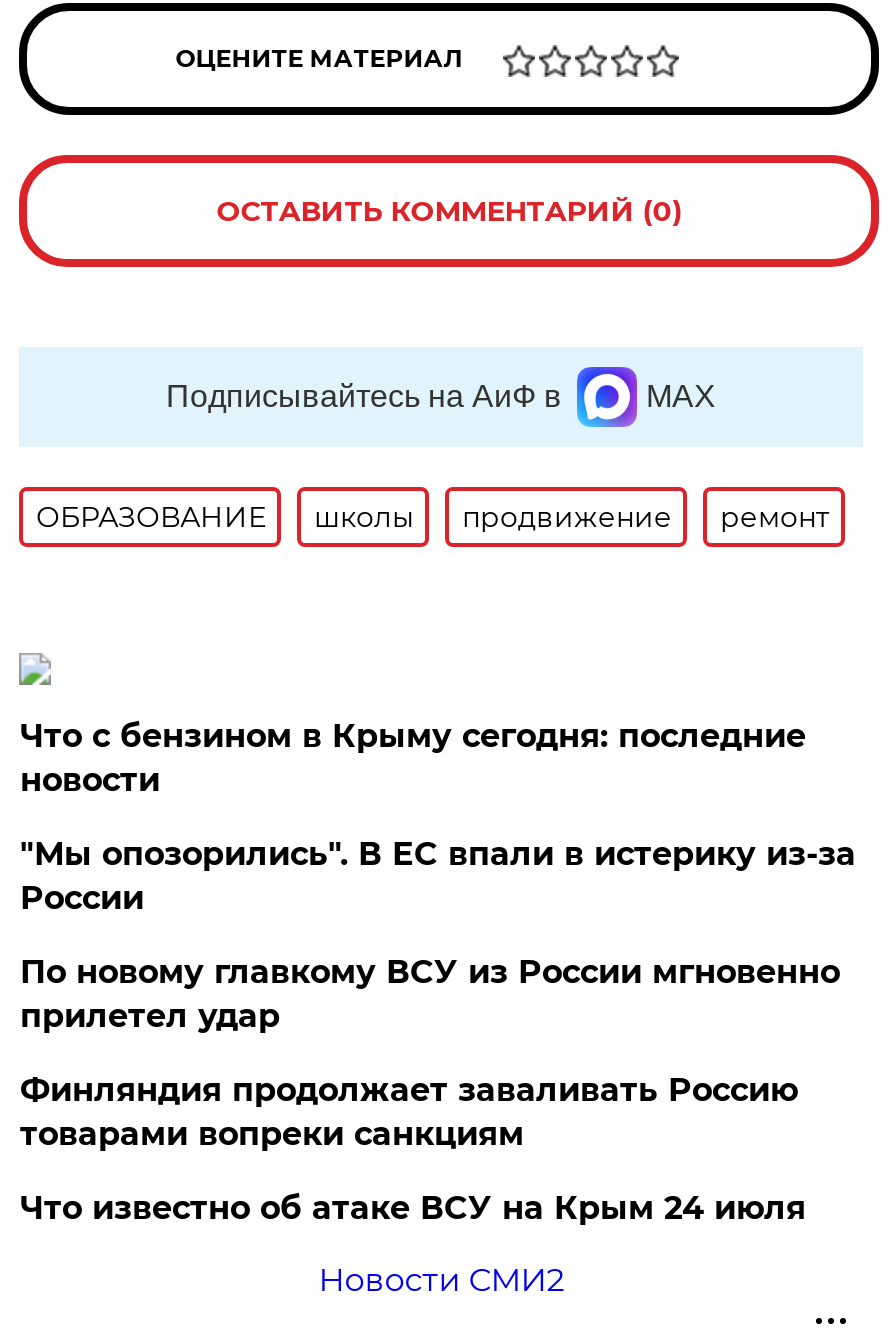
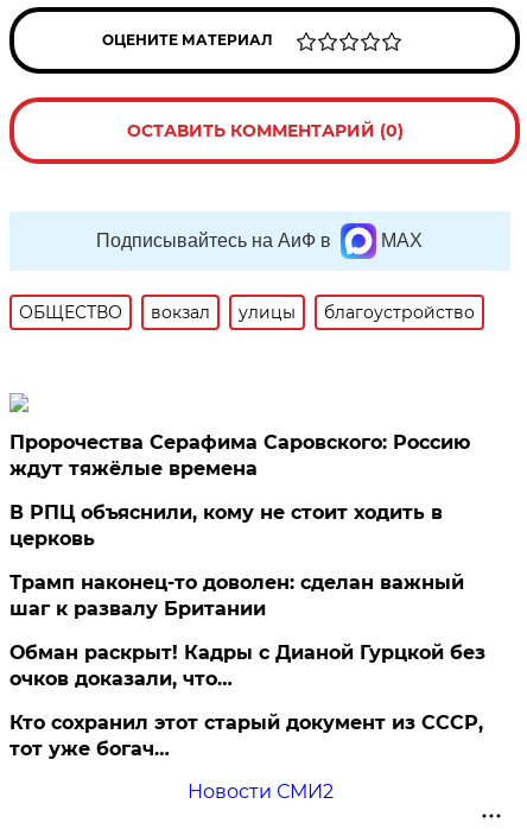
- ОБРАЗОВАНИЕ
- школы
- продвижение
- ремонт
+ ОБЩЕСТВО
+ вокзал
+ улицы
+ благоустройство

- Что с бензином в Крыму сегодня: последние
- новости
+ Пророчества Серафима Саровского: Россию
+ ждут тяжёлые времена

- "Мы опозорились". В ЕС впали в истерику из-за
- России
+ В РПЦ объяснили, кому не стоит ходить в
+ церковь

- По новому главкому ВСУ из России мгновенно
- прилетел удар
+ Трамп наконец-то доволен: сделан важный
+ шаг к развалу Британии

- Финляндия продолжает заваливать Россию
- товарами вопреки санкциям
+ Обман раскрыт! Кадры с Дианой Гурцкой без
+ очков доказали, что…

- Что известно об атаке ВСУ на Крым 24 июля
+ Кто сохранил этот старый документ из СССР,
+ тот уже богач…
